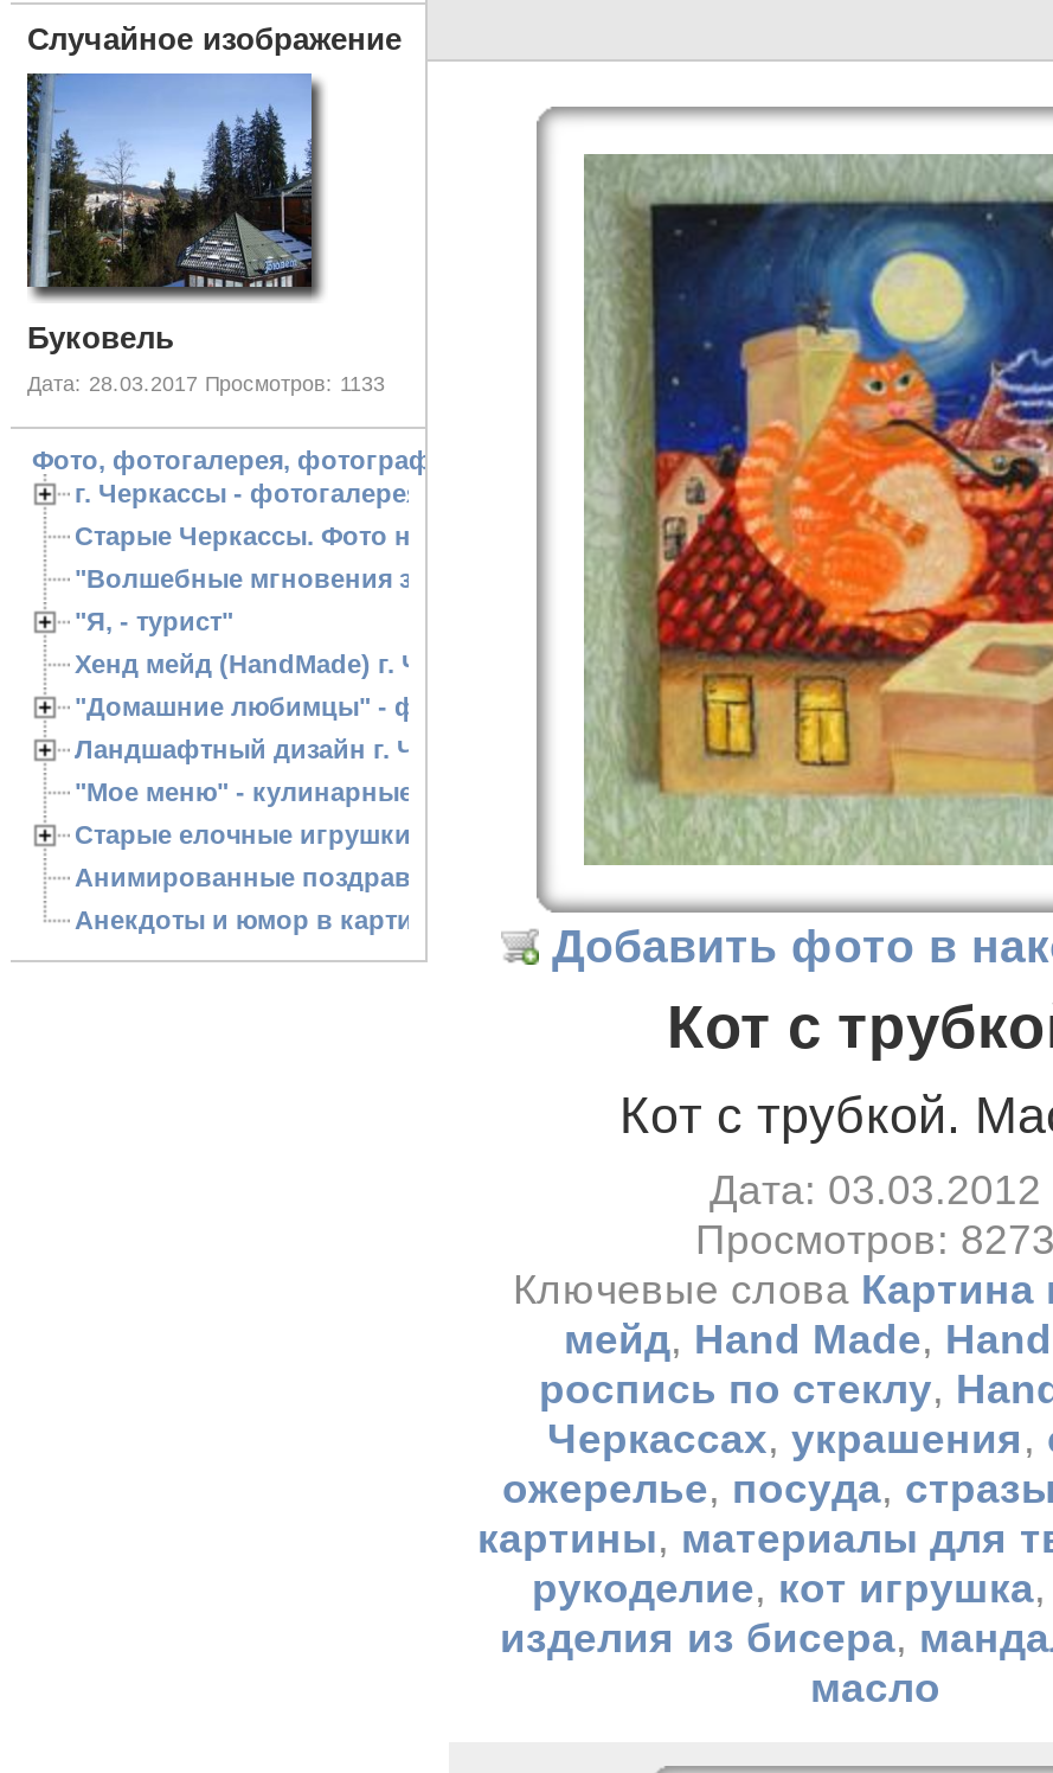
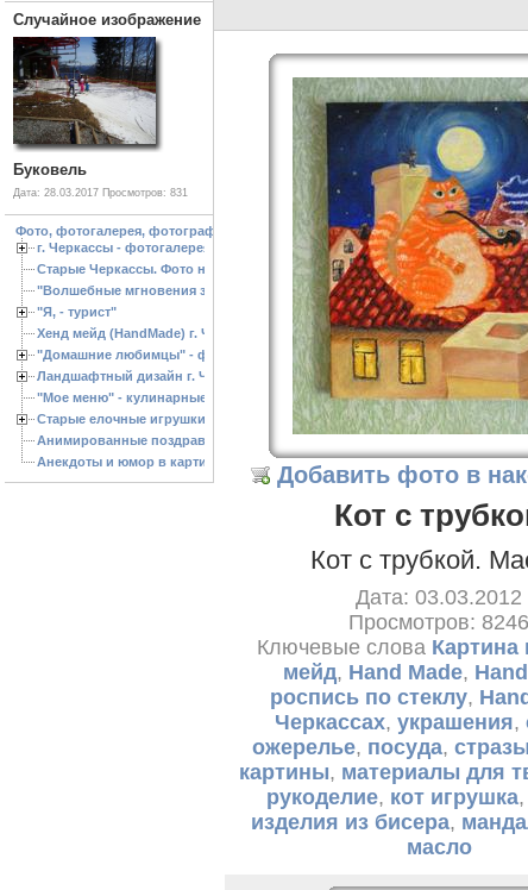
- [image]
- Дата: 28.03.2017 Просмотров: 1133
+ [image]
+ Дата: 28.03.2017 Просмотров: 831

- Просмотров: 8273
+ Просмотров: 8246
